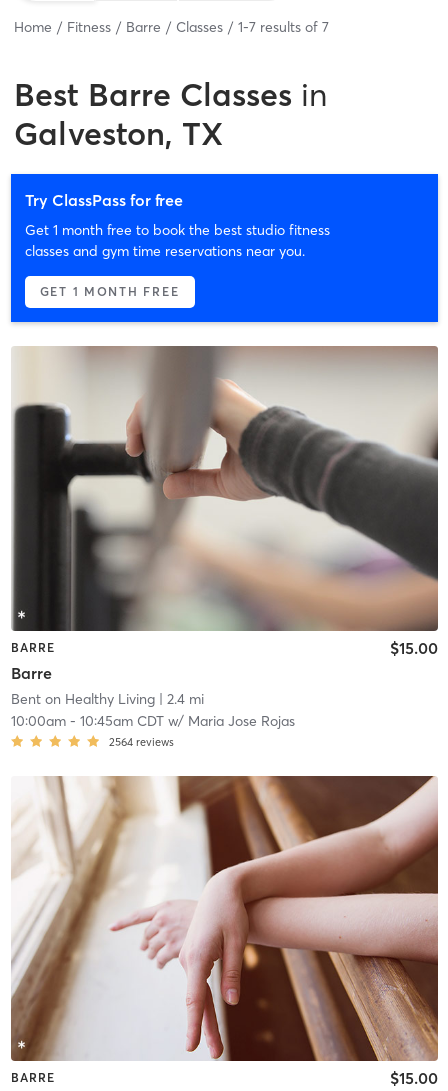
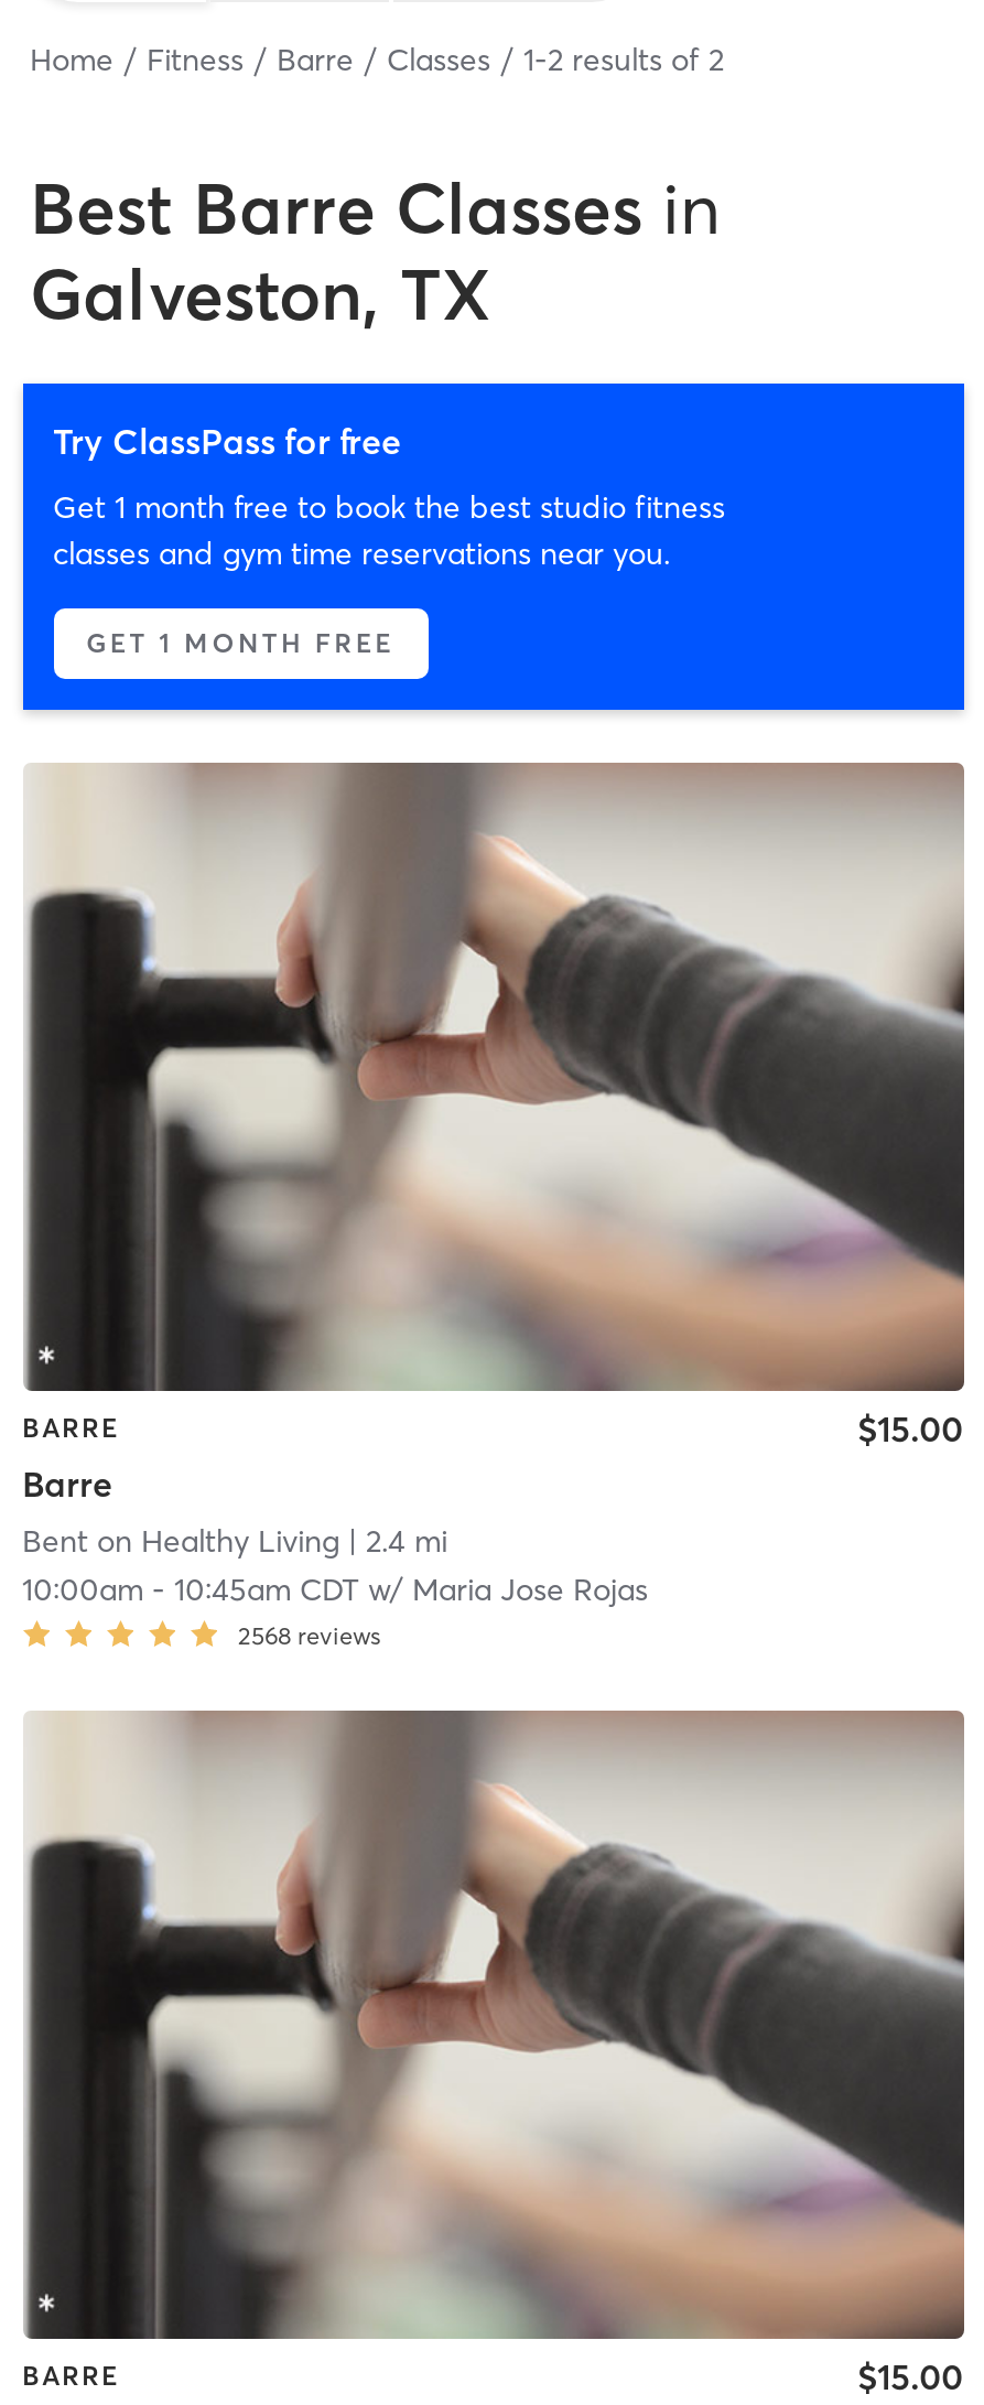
- Home Fitness Barre Classes 1-7 results of 7
+ Home Fitness Barre Classes 1-2 results of 2

- 2564 reviews
+ 2568 reviews

- [image]
+ [image]
